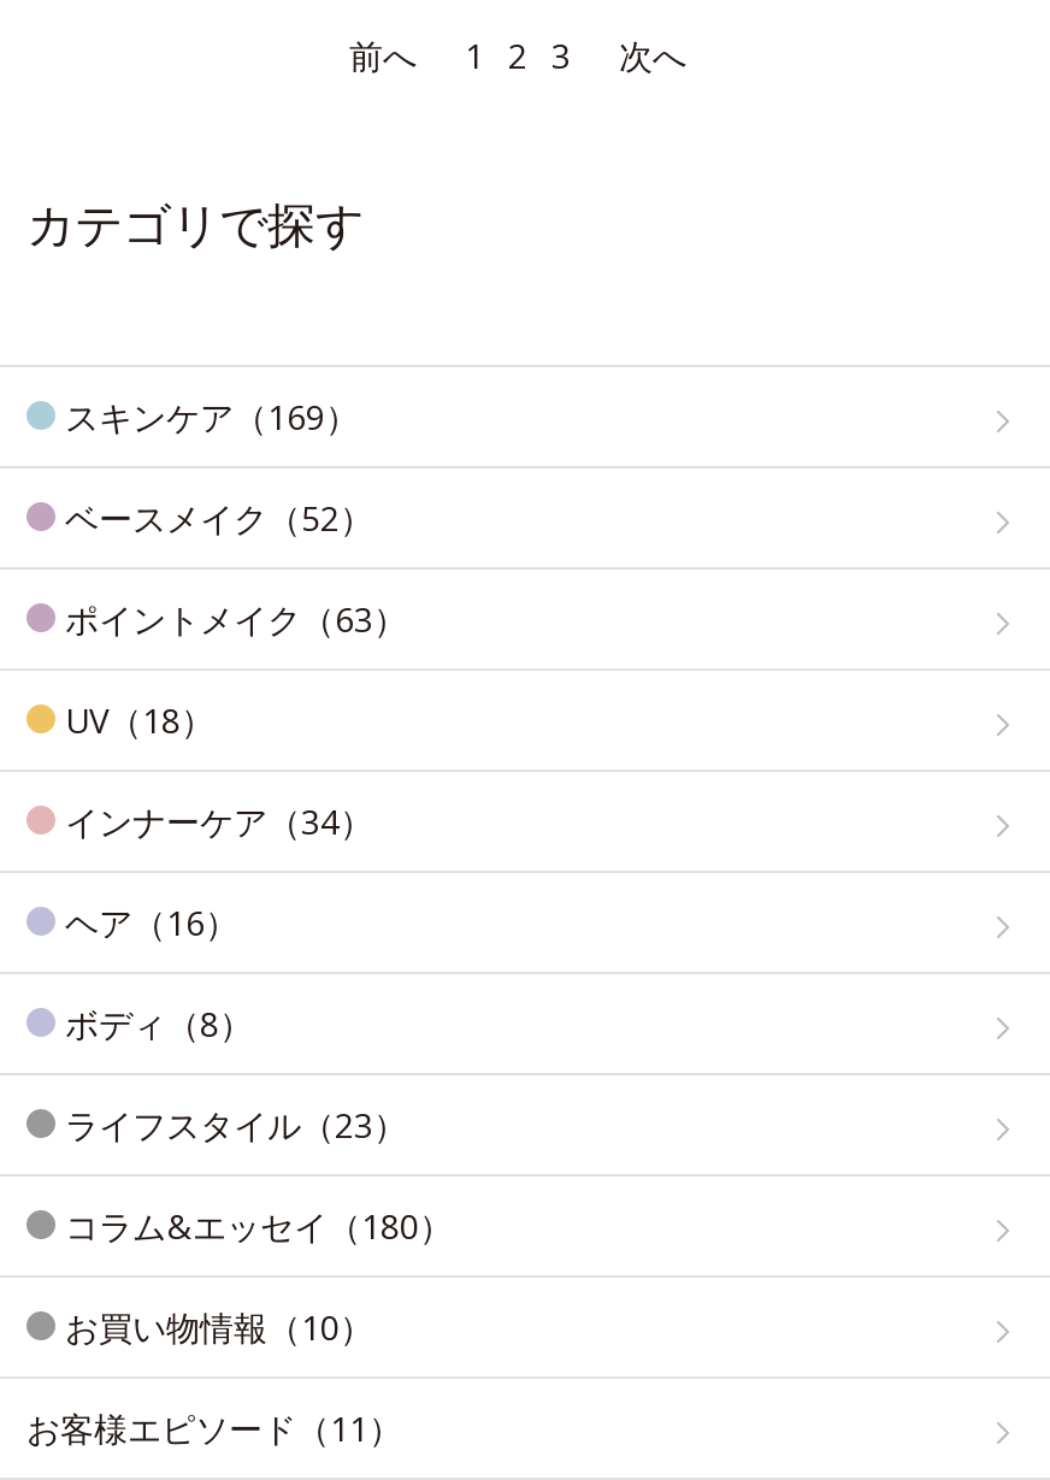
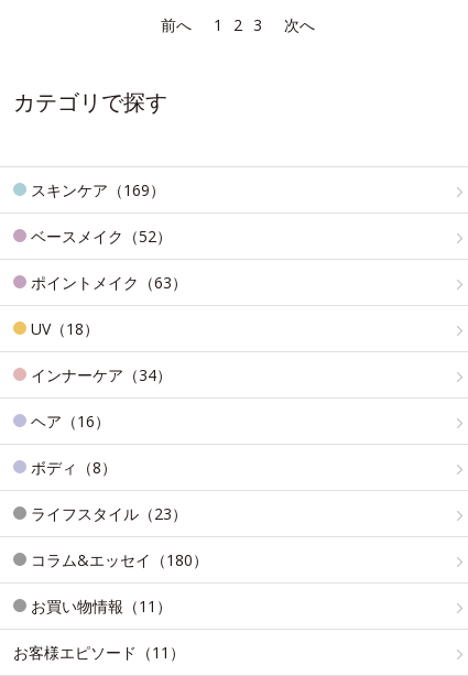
- お買い物情報（10）
+ お買い物情報（11）
